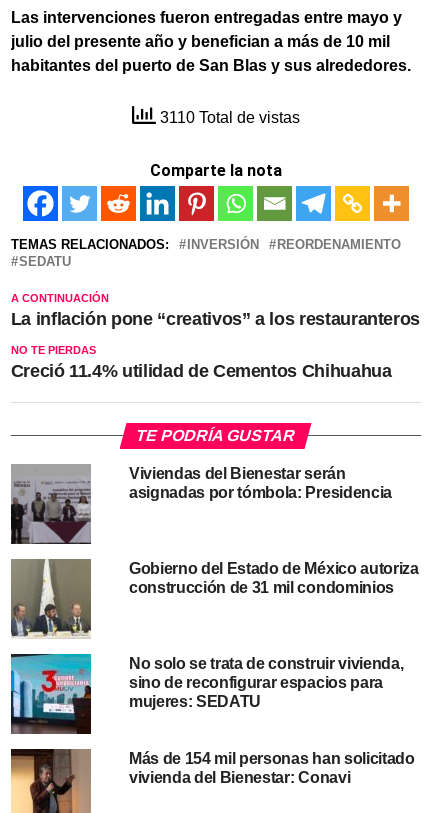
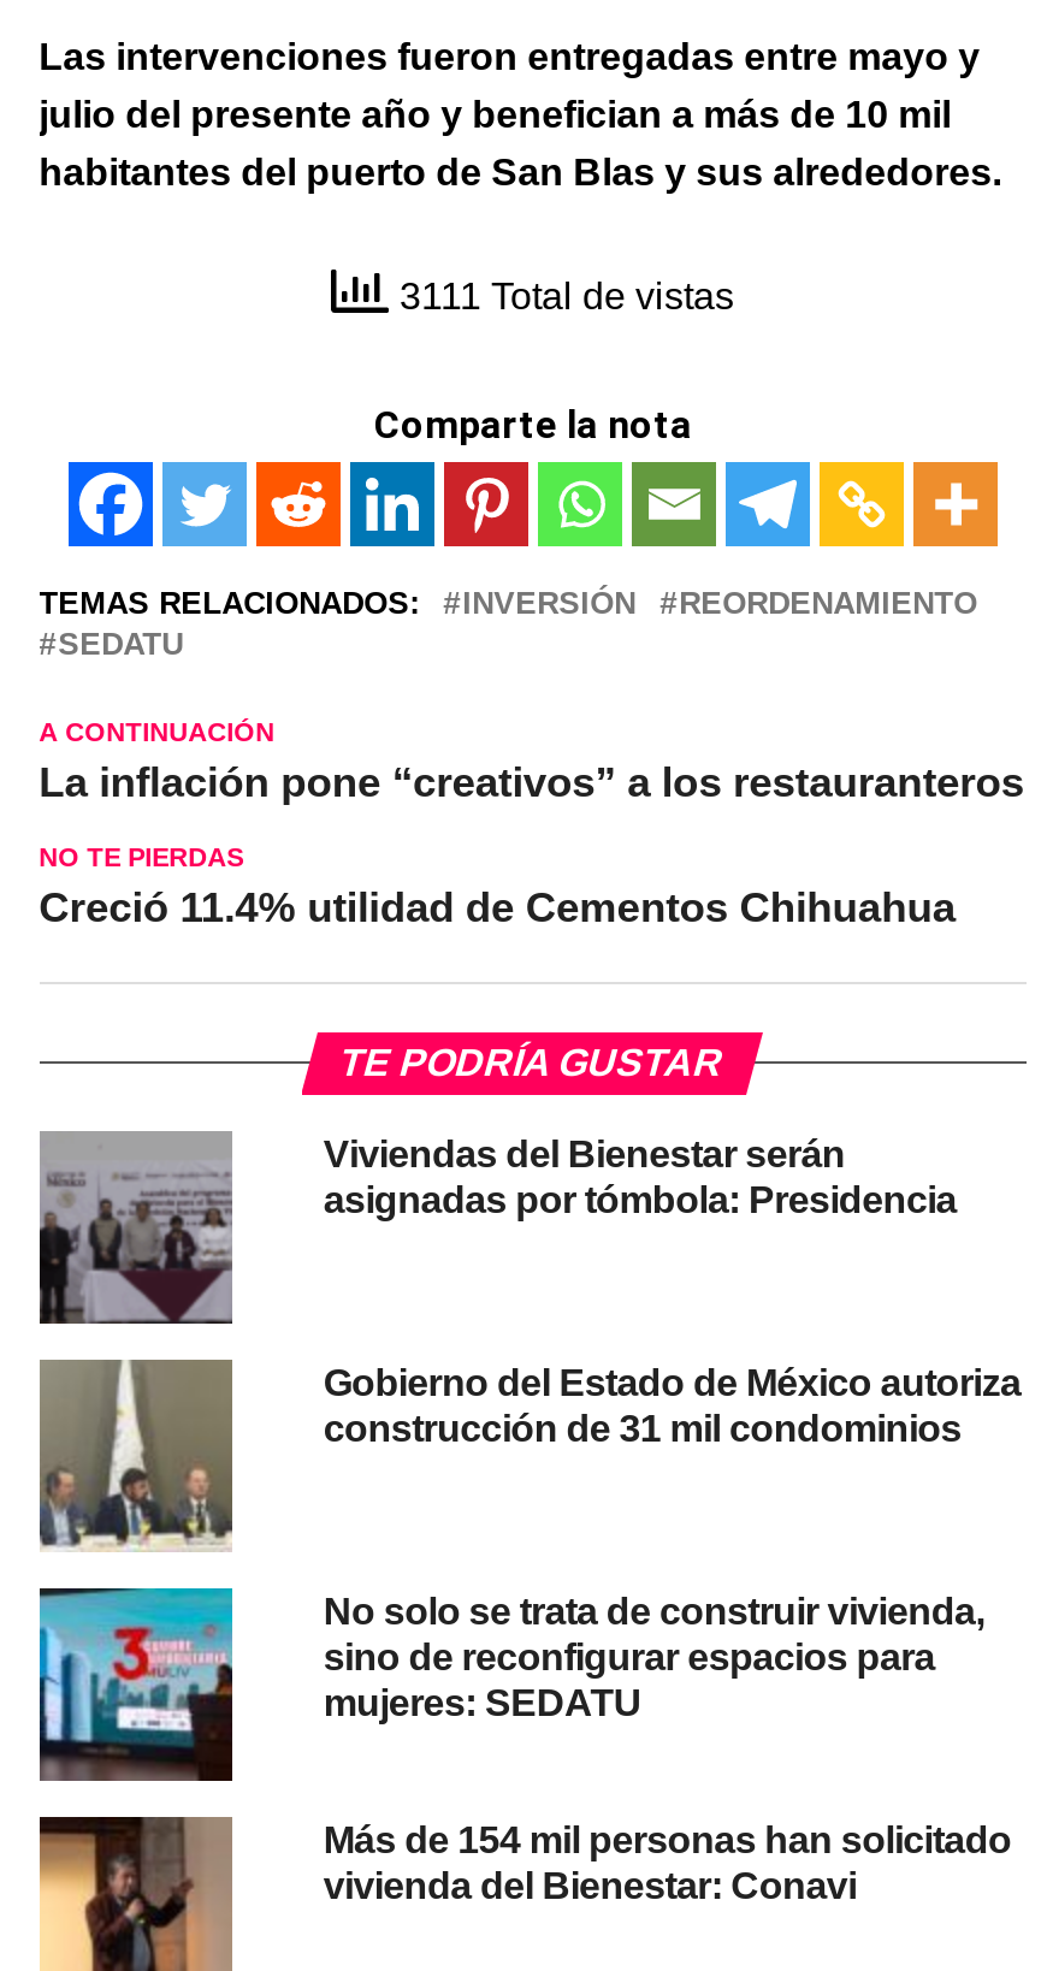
- 3110 Total de vistas
+ 3111 Total de vistas
